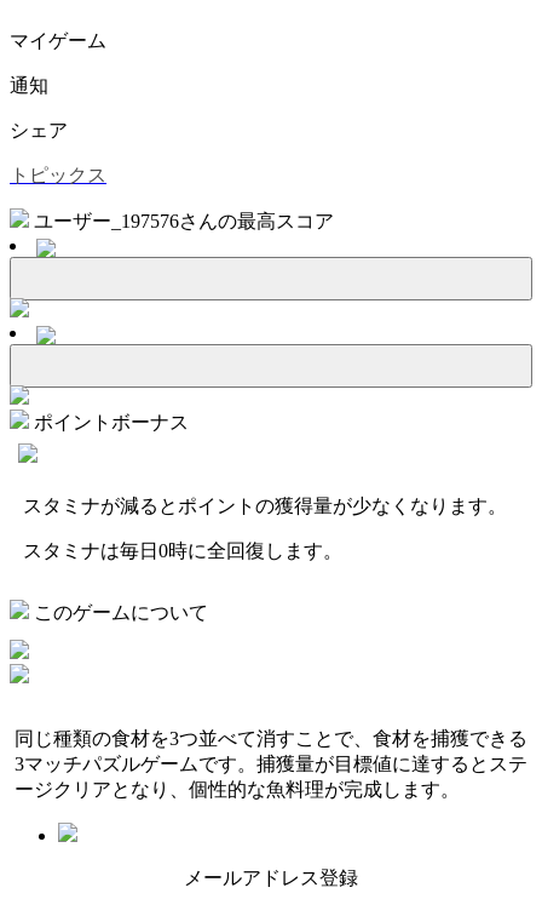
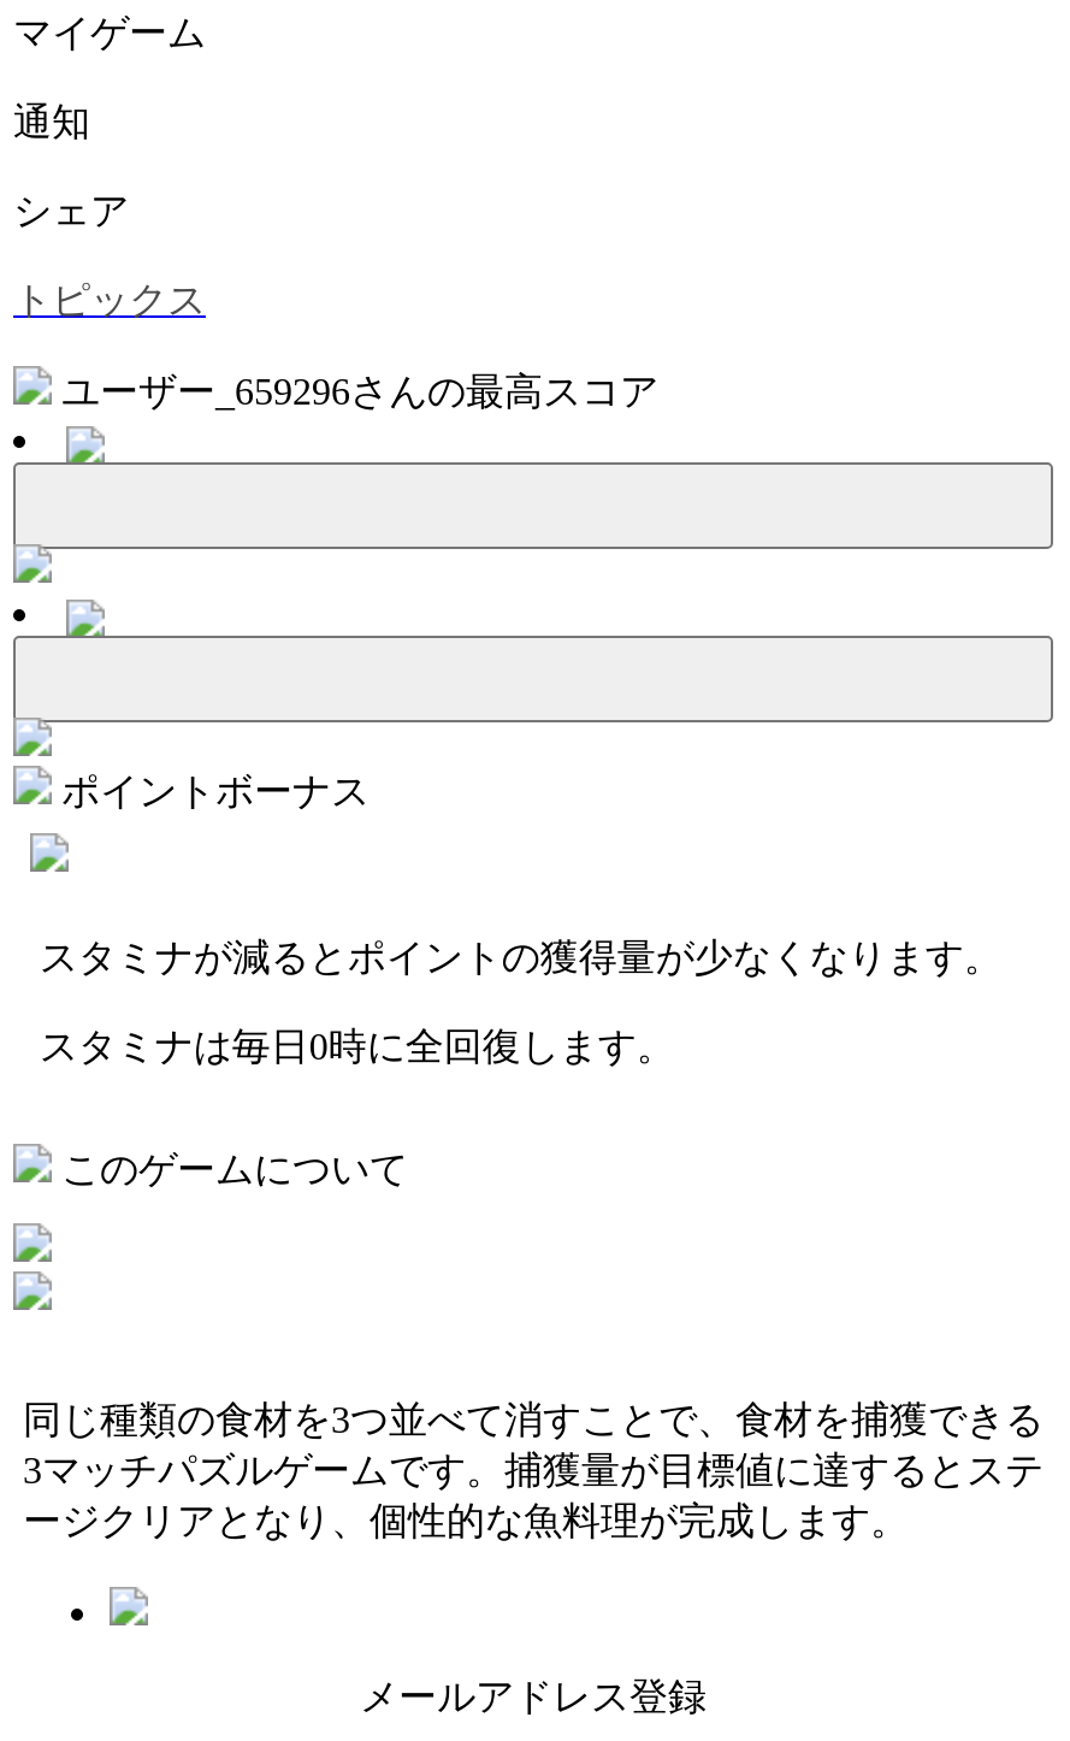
- ユーザー_197576さんの最高スコア
+ ユーザー_659296さんの最高スコア
